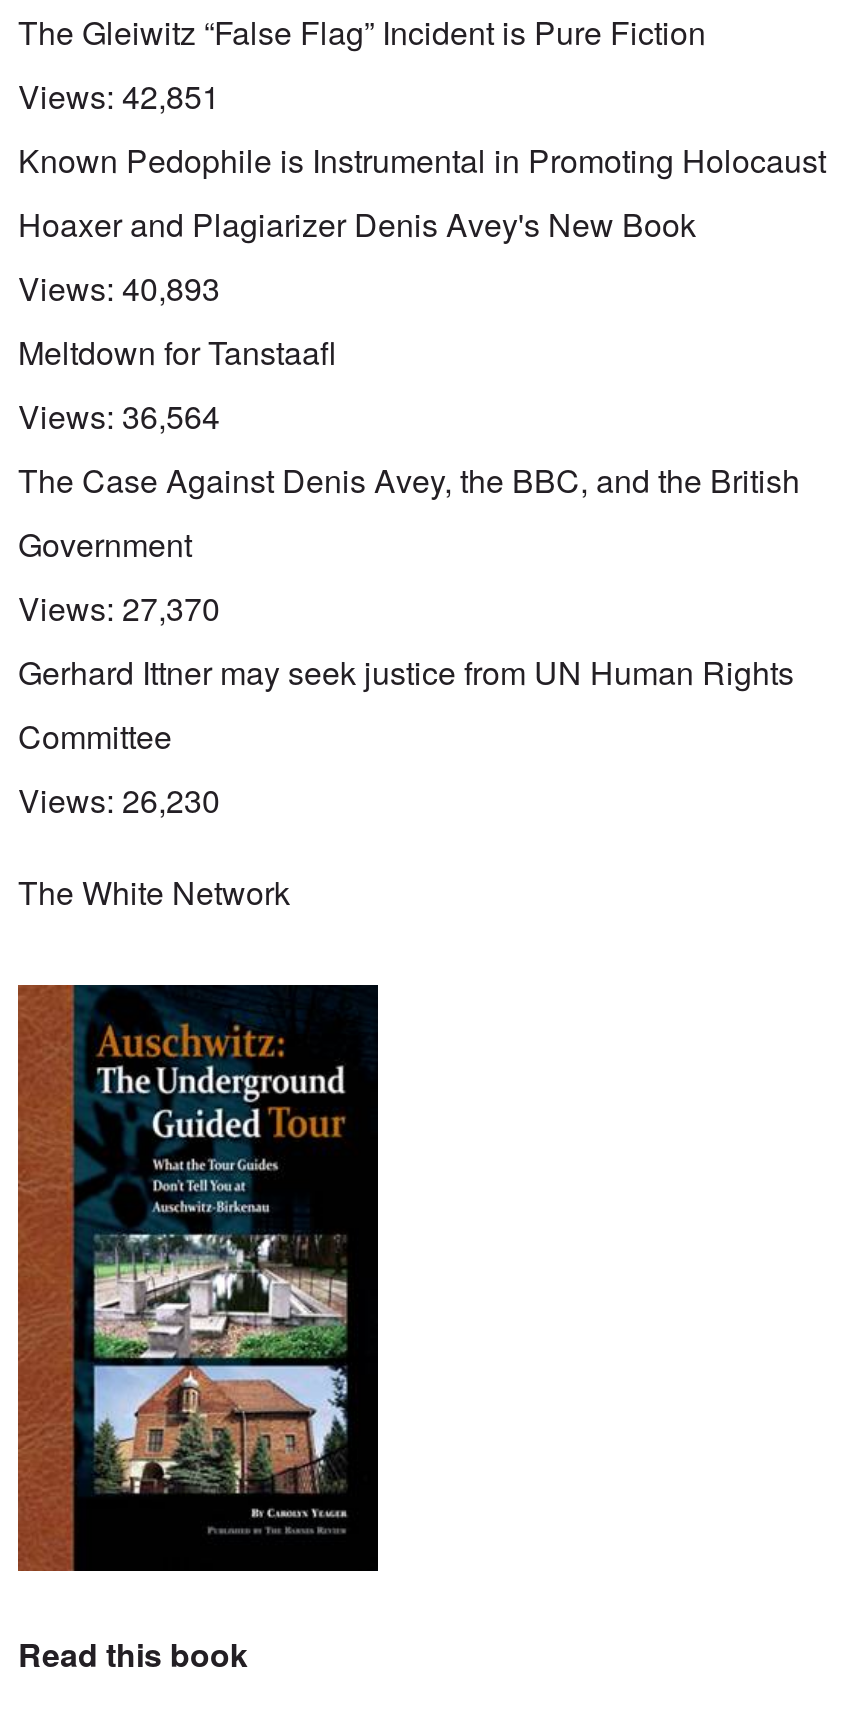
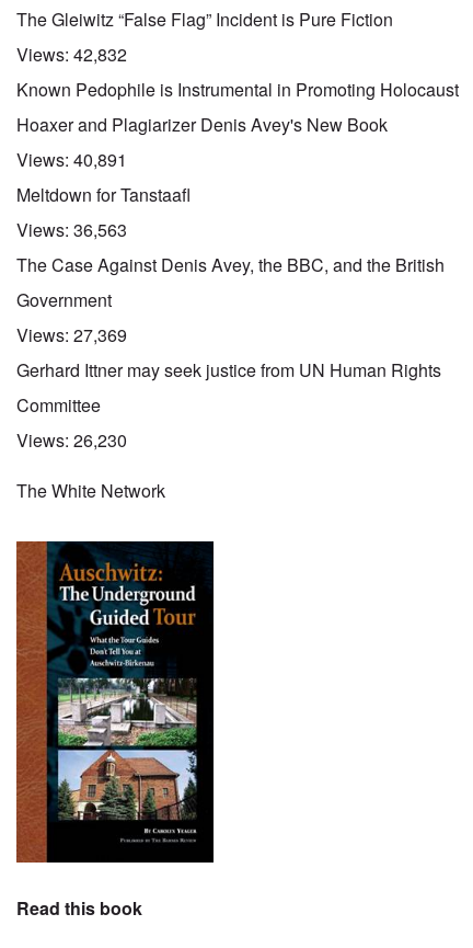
- Views: 42,851
+ Views: 42,832

- Views: 40,893
+ Views: 40,891

- Views: 36,564
+ Views: 36,563

- Views: 27,370
+ Views: 27,369
